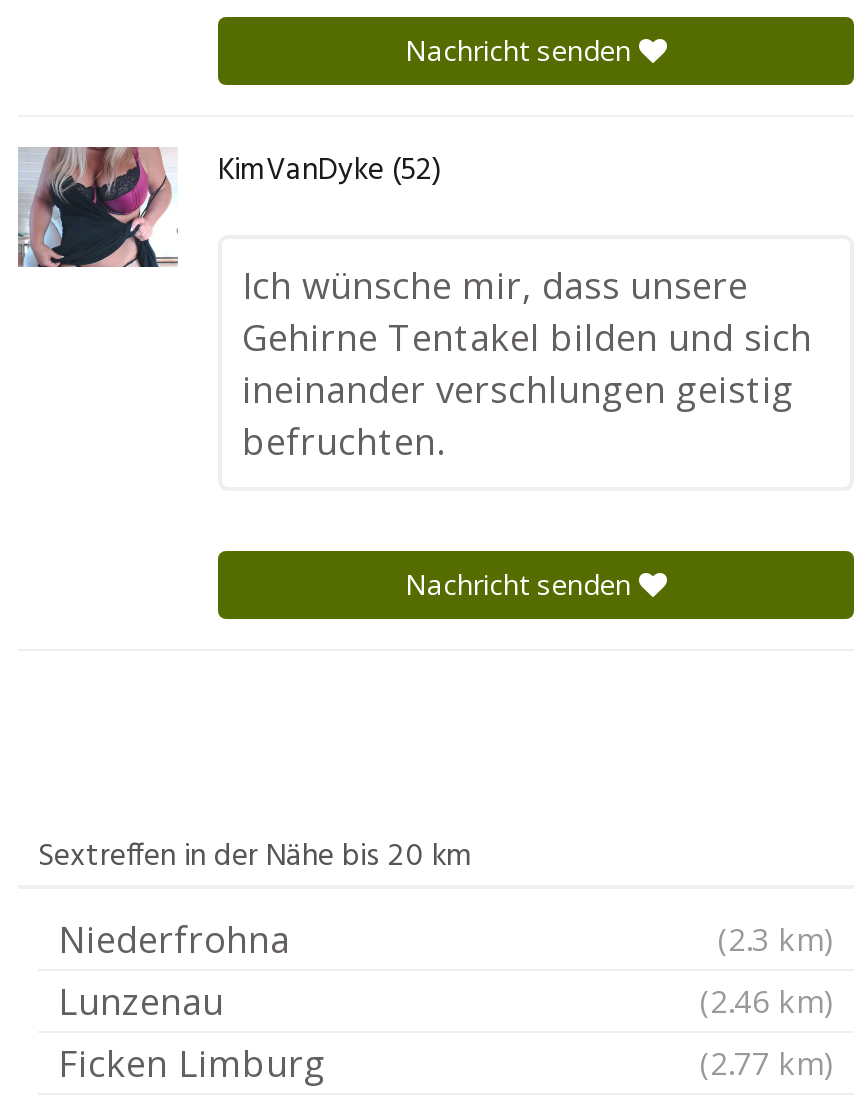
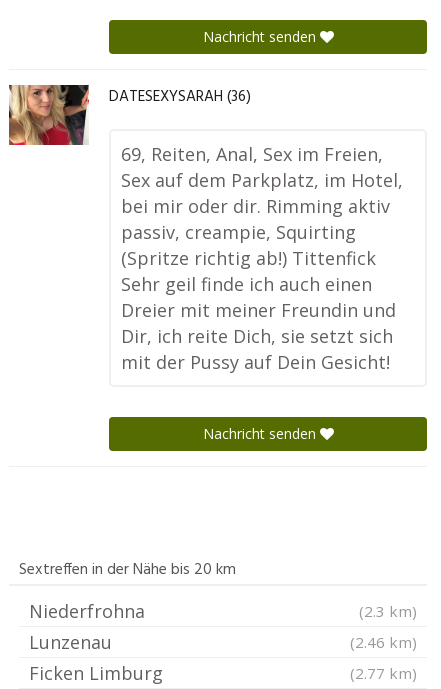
- [image]
- KimVanDyke (52)
+ [image]
+ DATESEXYSARAH (36)

- Ich wünsche mir, dass unsere
- Gehirne Tentakel bilden und sich
- ineinander verschlungen geistig
- befruchten.
+ 69, Reiten, Anal, Sex im Freien,
+ Sex auf dem Parkplatz, im Hotel,
+ bei mir oder dir. Rimming aktiv
+ passiv, creampie, Squirting
+ (Spritze richtig ab!) Tittenfick
+ Sehr geil finde ich auch einen
+ Dreier mit meiner Freundin und
+ Dir, ich reite Dich, sie setzt sich
+ mit der Pussy auf Dein Gesicht!
